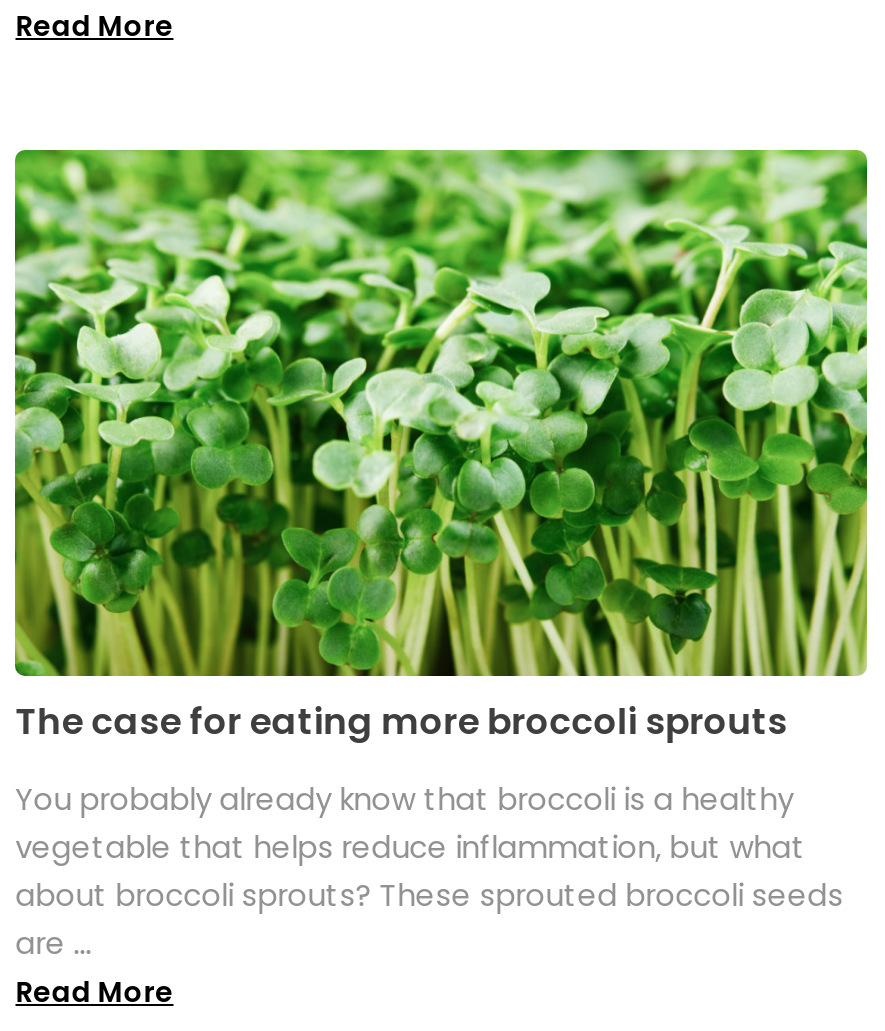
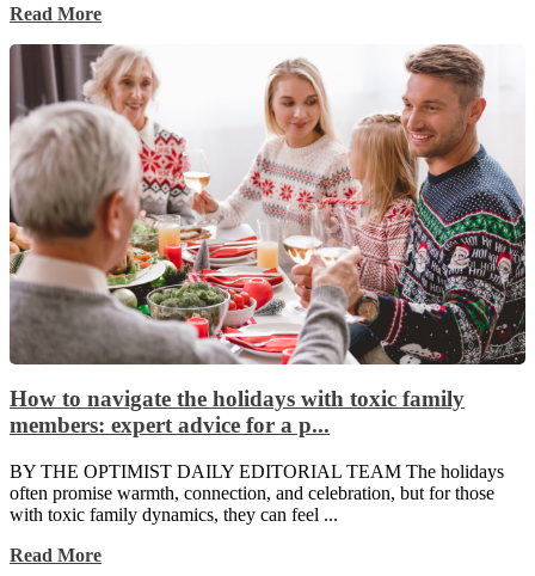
- [image]
- The case for eating more broccoli sprouts
+ [image]
+ How to navigate the holidays with toxic family
+ members: expert advice for a p...

- You probably already know that broccoli is a healthy
- vegetable that helps reduce inflammation, but what
- about broccoli sprouts? These sprouted broccoli seeds
- are ...
+ BY THE OPTIMIST DAILY EDITORIAL TEAM The holidays
+ often promise warmth, connection, and celebration, but for those
+ with toxic family dynamics, they can feel ...
